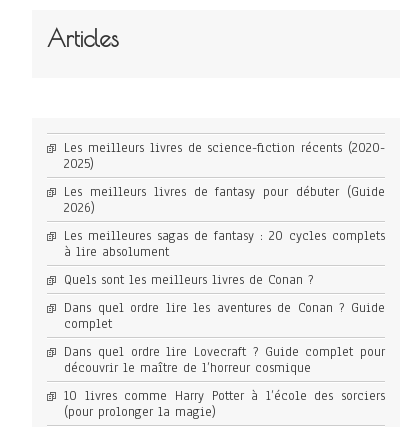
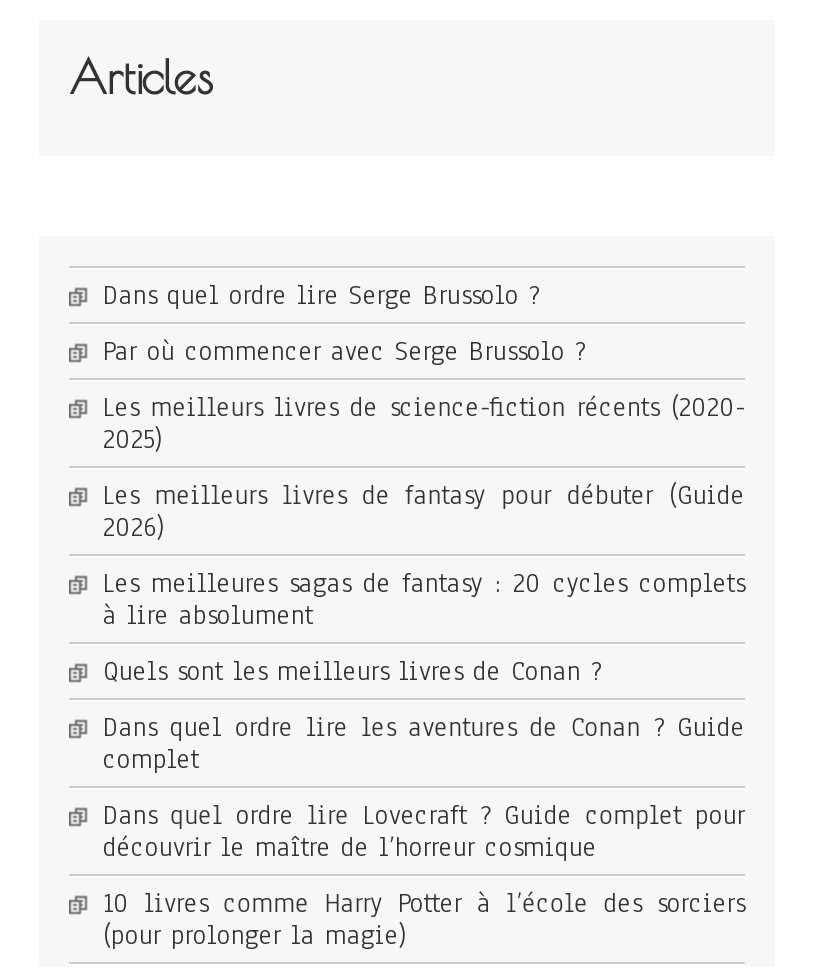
+ Dans quel ordre lire Serge Brussolo ?
+ Par où commencer avec Serge Brussolo ?
